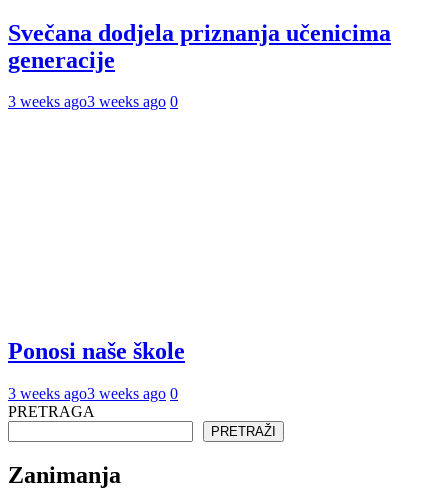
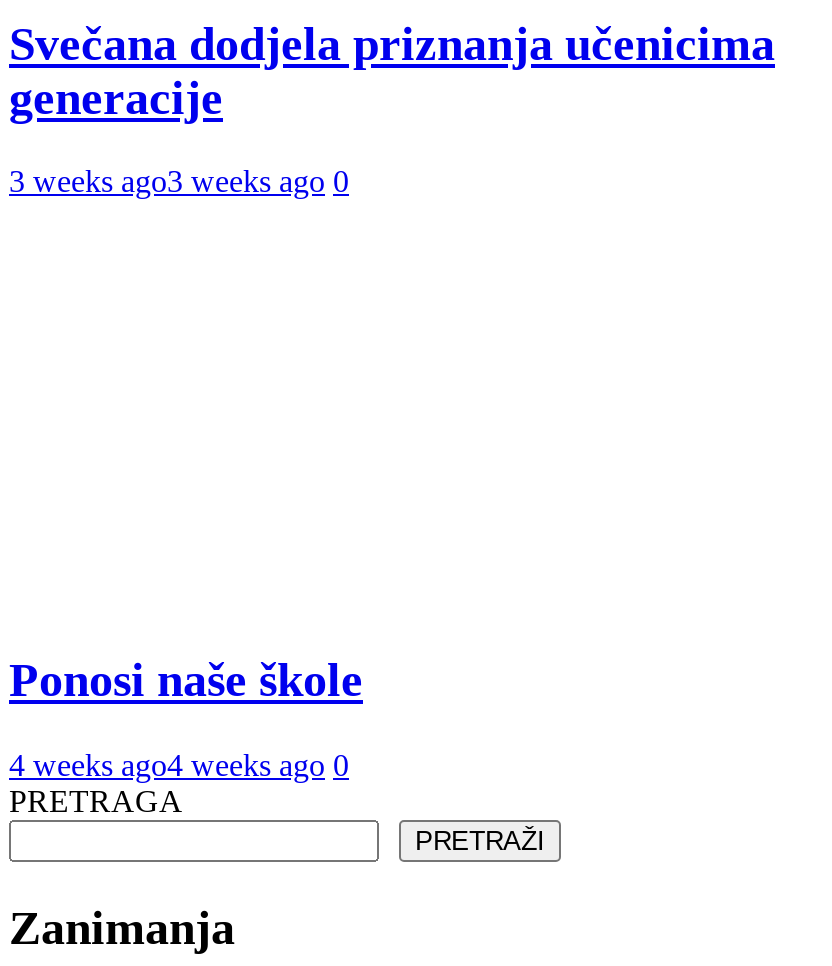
- 3 weeks ago3 weeks ago 0
+ 4 weeks ago4 weeks ago 0
